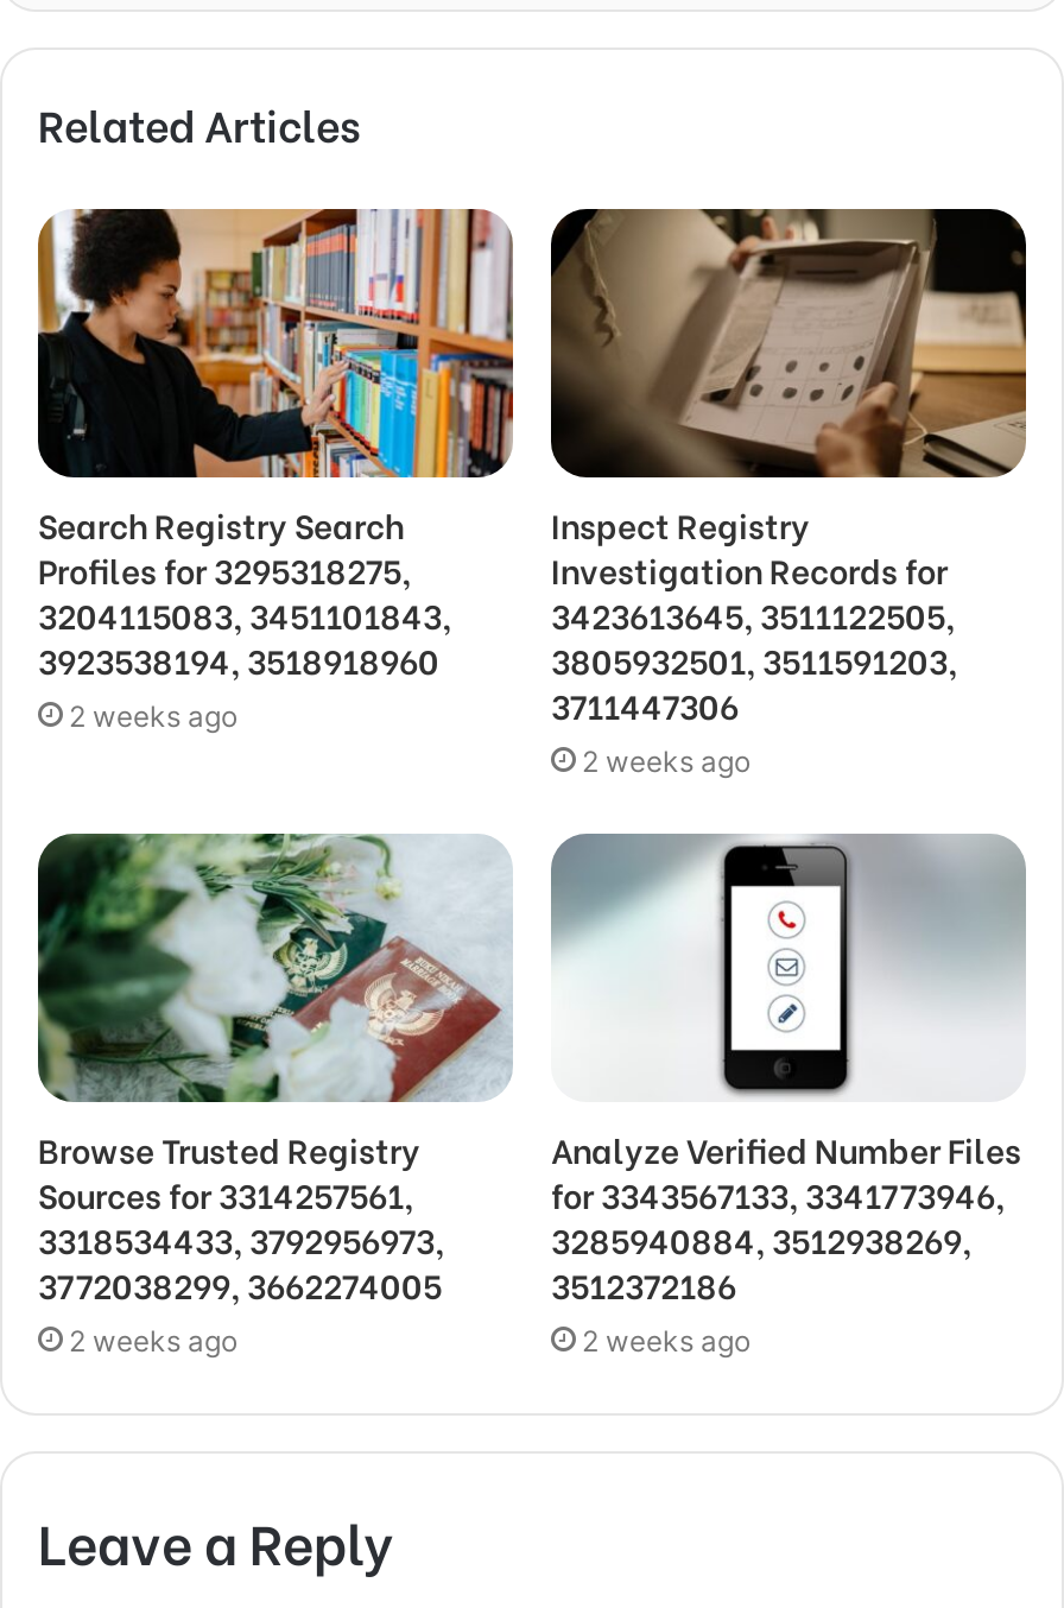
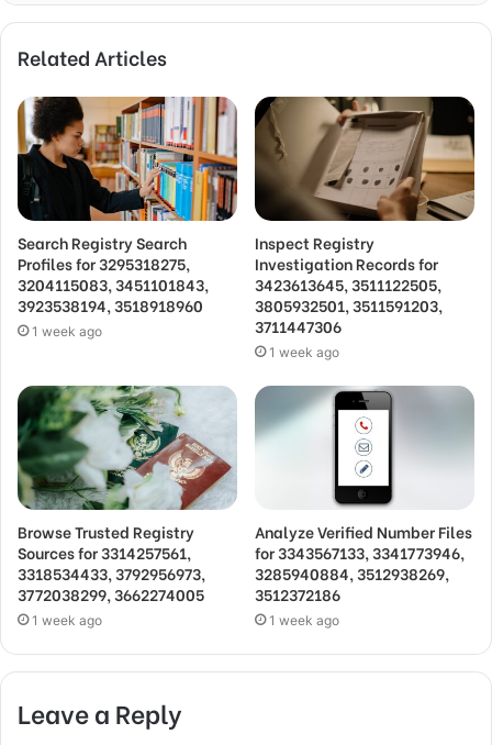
- 2 weeks ago
+ 1 week ago

- 2 weeks ago
+ 1 week ago

- 2 weeks ago
+ 1 week ago

- 2 weeks ago
+ 1 week ago
